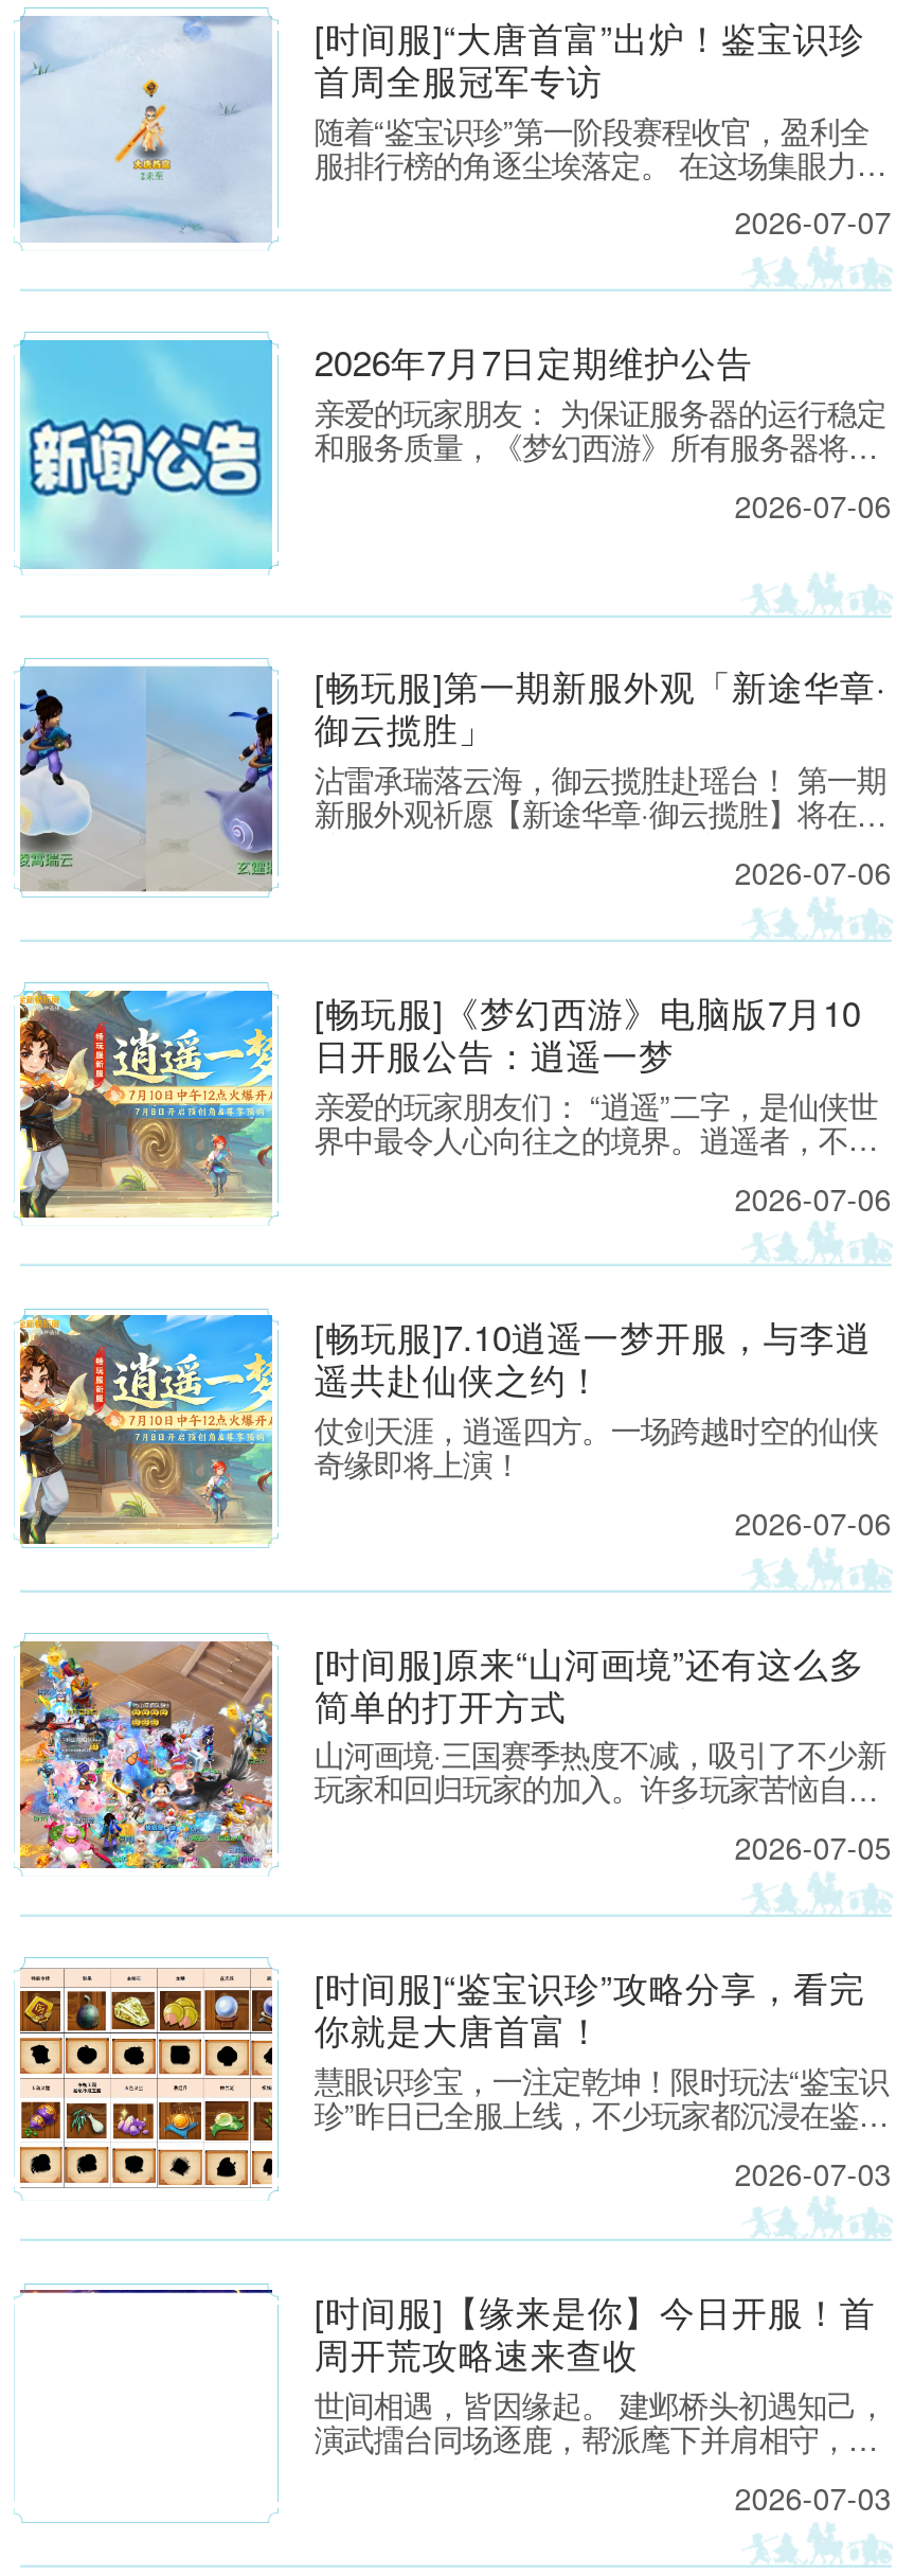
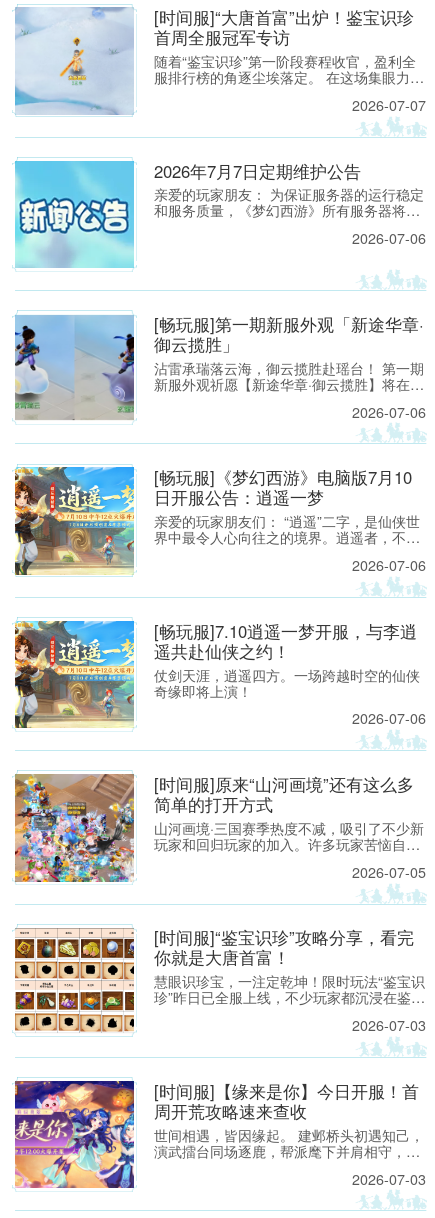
+ [image]
